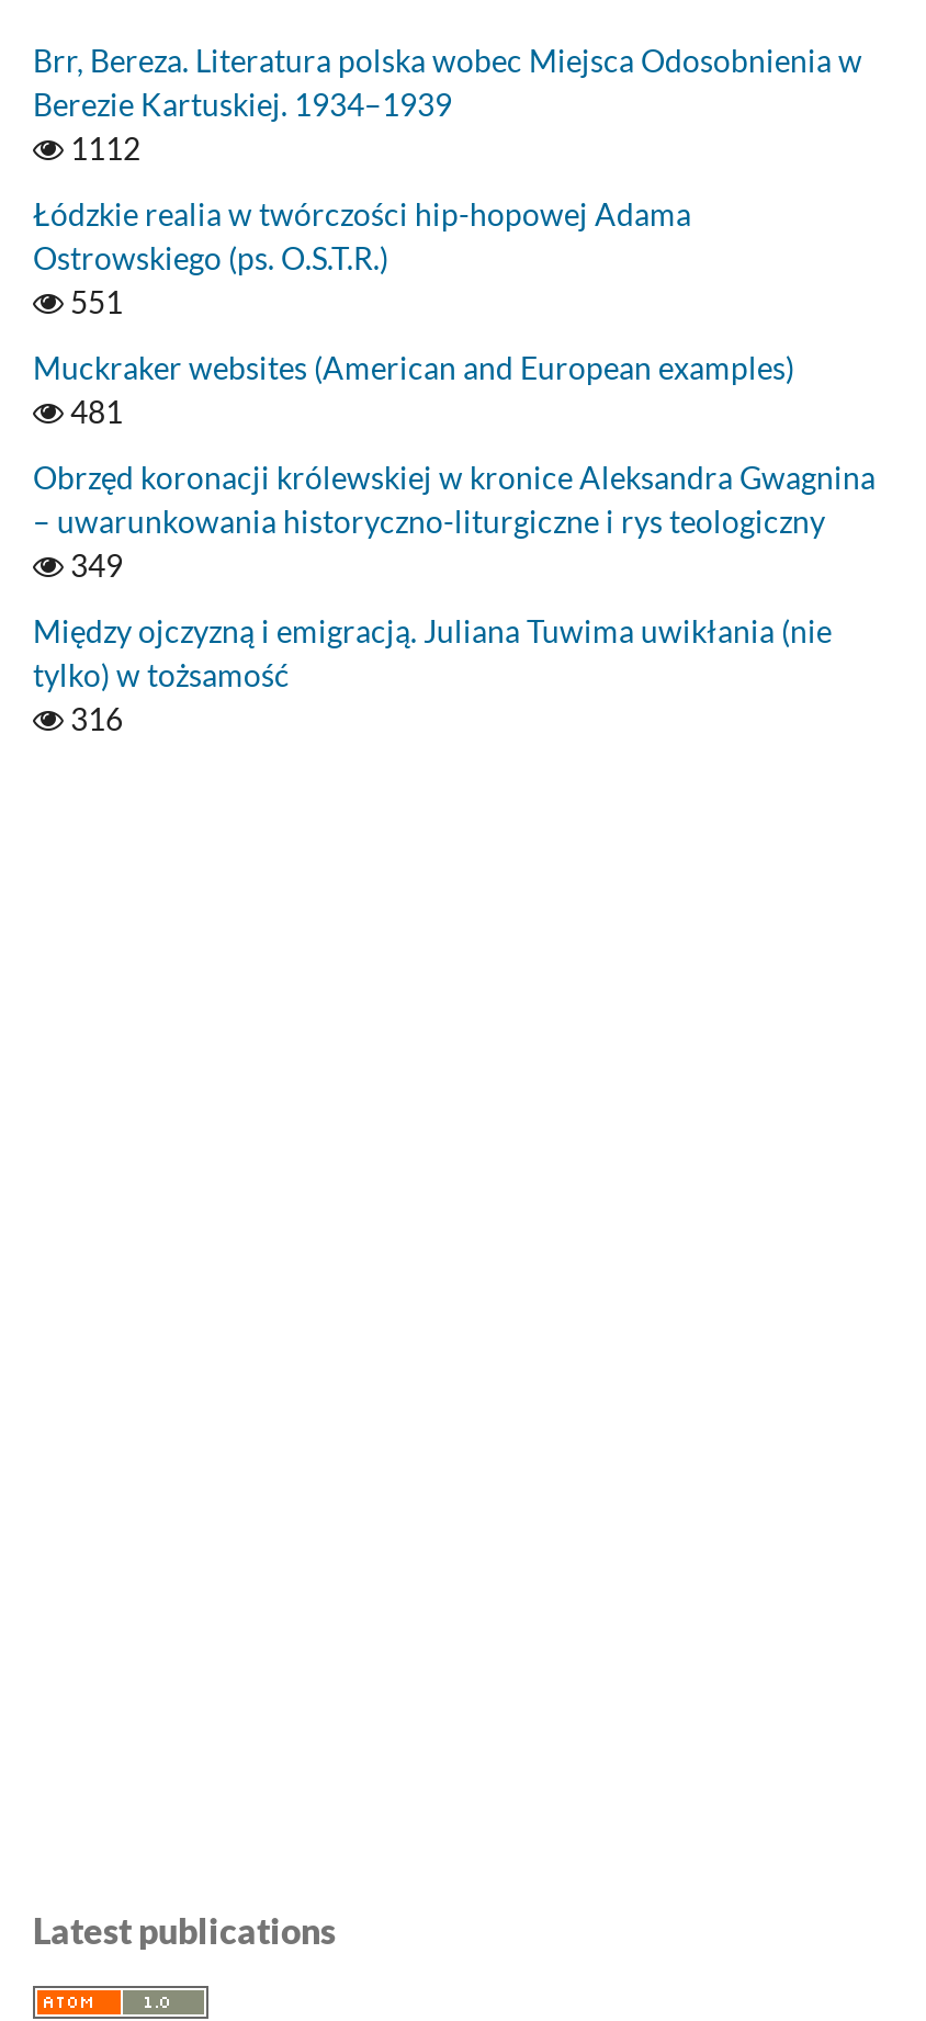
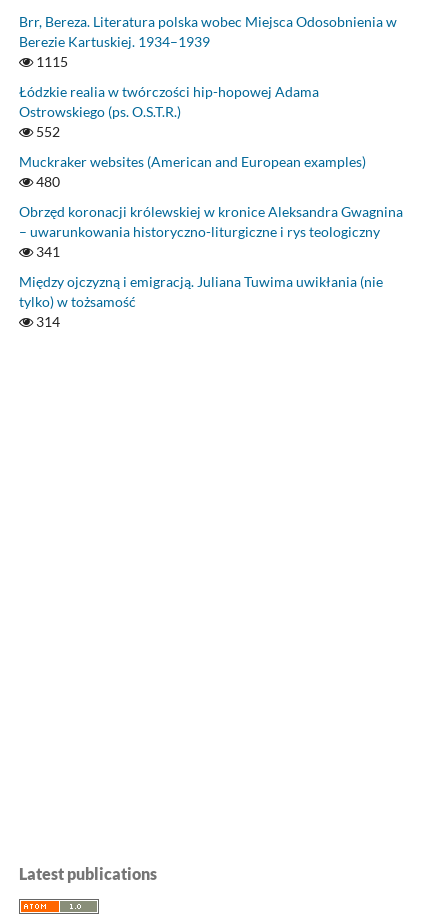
- 1112
+ 1115

- 551
+ 552

- 481
+ 480

- 349
+ 341

- 316
+ 314
